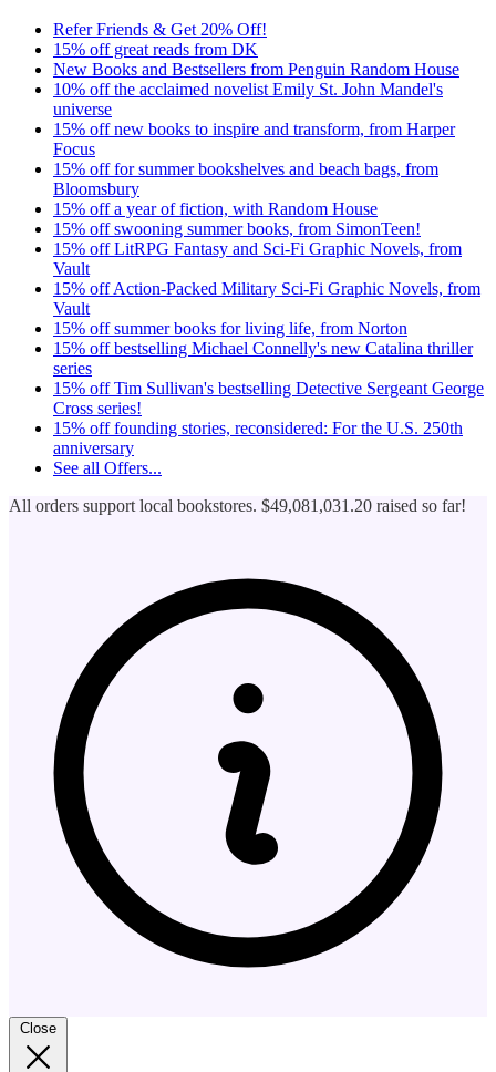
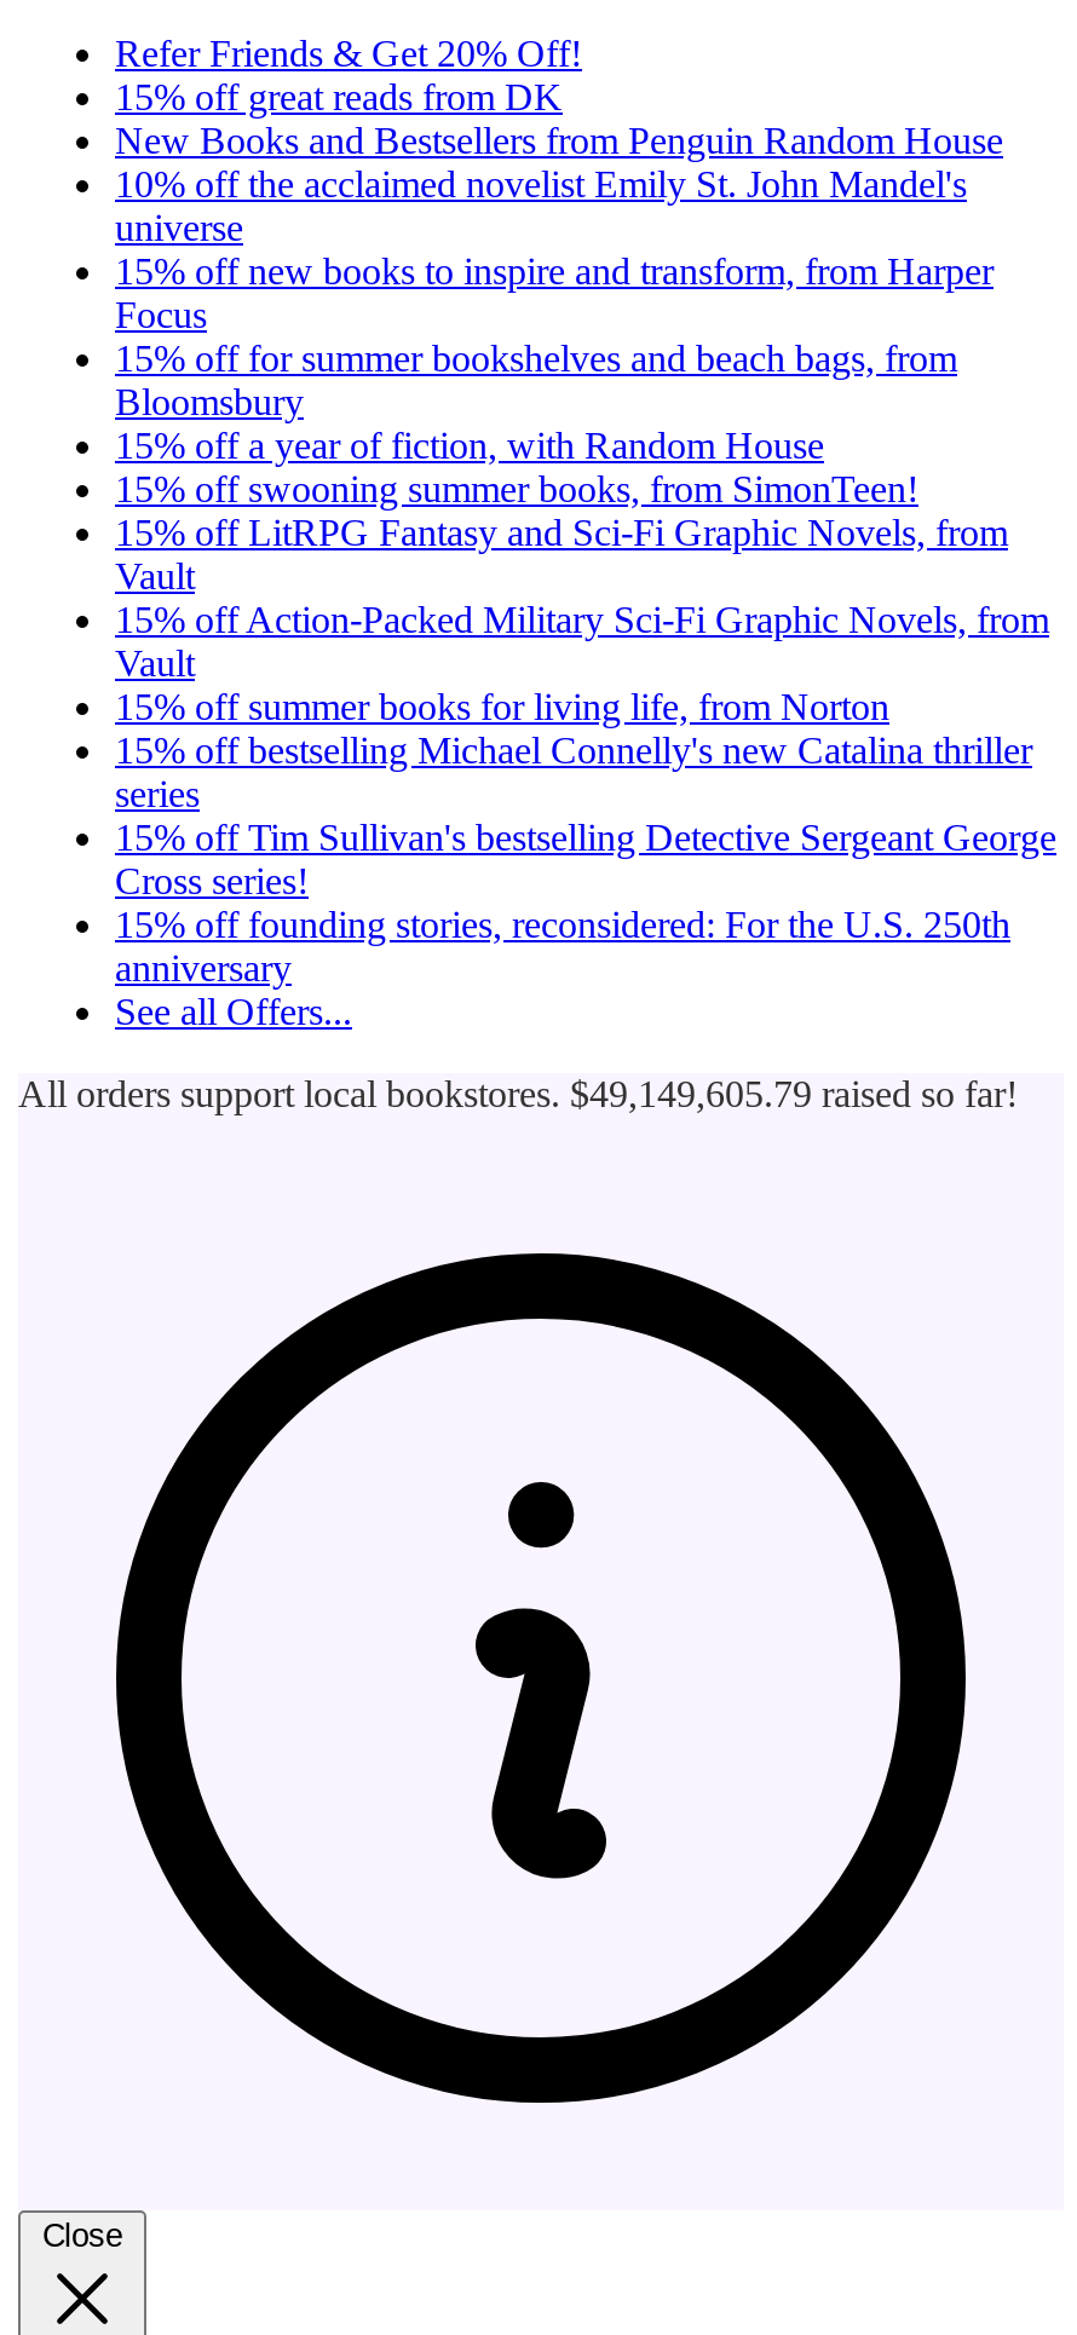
- All orders support local bookstores. $49,081,031.20 raised so far!
+ All orders support local bookstores. $49,149,605.79 raised so far!
